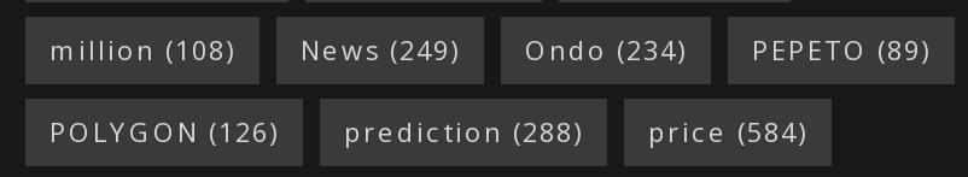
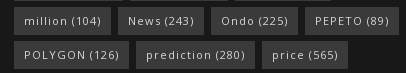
- million (108)
+ million (104)

- News (249)
+ News (243)

- Ondo (234)
+ Ondo (225)

- prediction (288)
+ prediction (280)

- price (584)
+ price (565)
